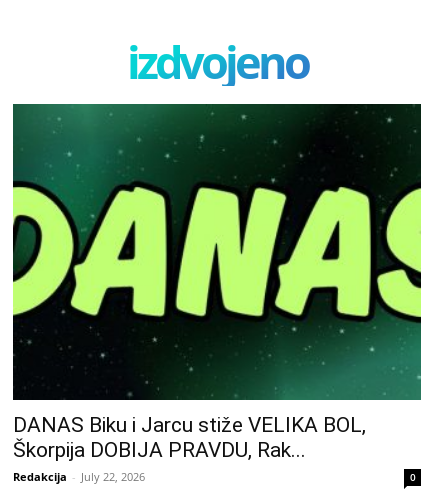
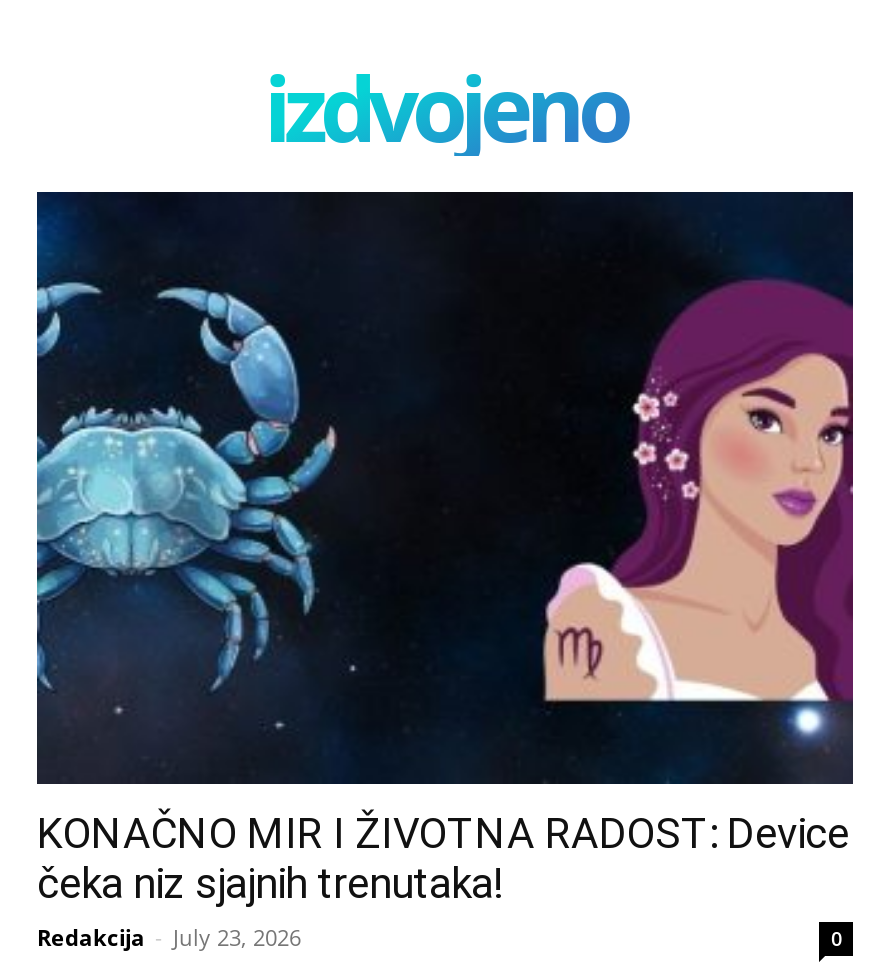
- [image]
- DANAS Biku i Jarcu stiže VELIKA BOL,
- Škorpija DOBIJA PRAVDU, Rak...
- Redakcija - July 22, 2026
+ [image]
+ KONAČNO MIR I ŽIVOTNA RADOST: Device
+ čeka niz sjajnih trenutaka!
+ Redakcija - July 23, 2026
